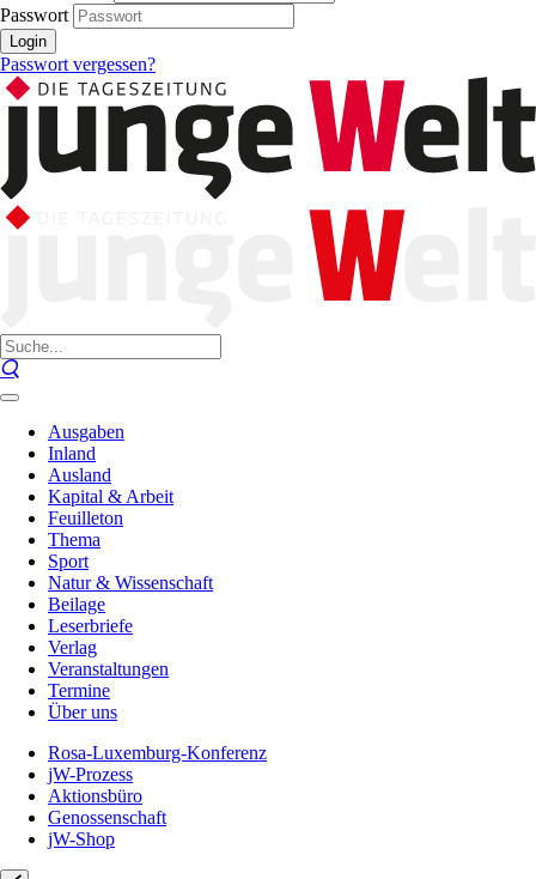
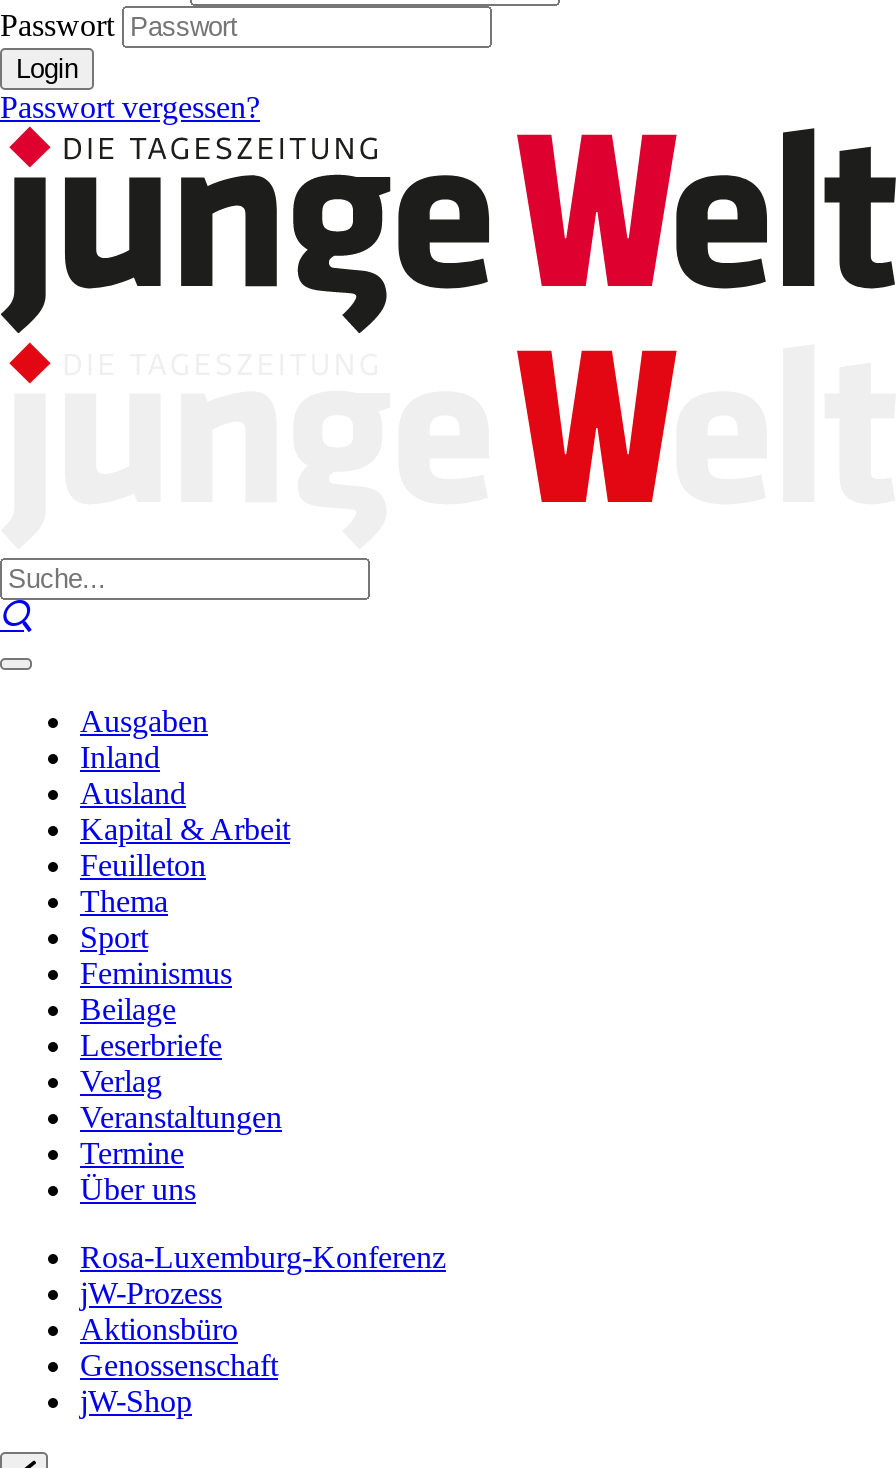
- Natur & Wissenschaft
+ Feminismus
